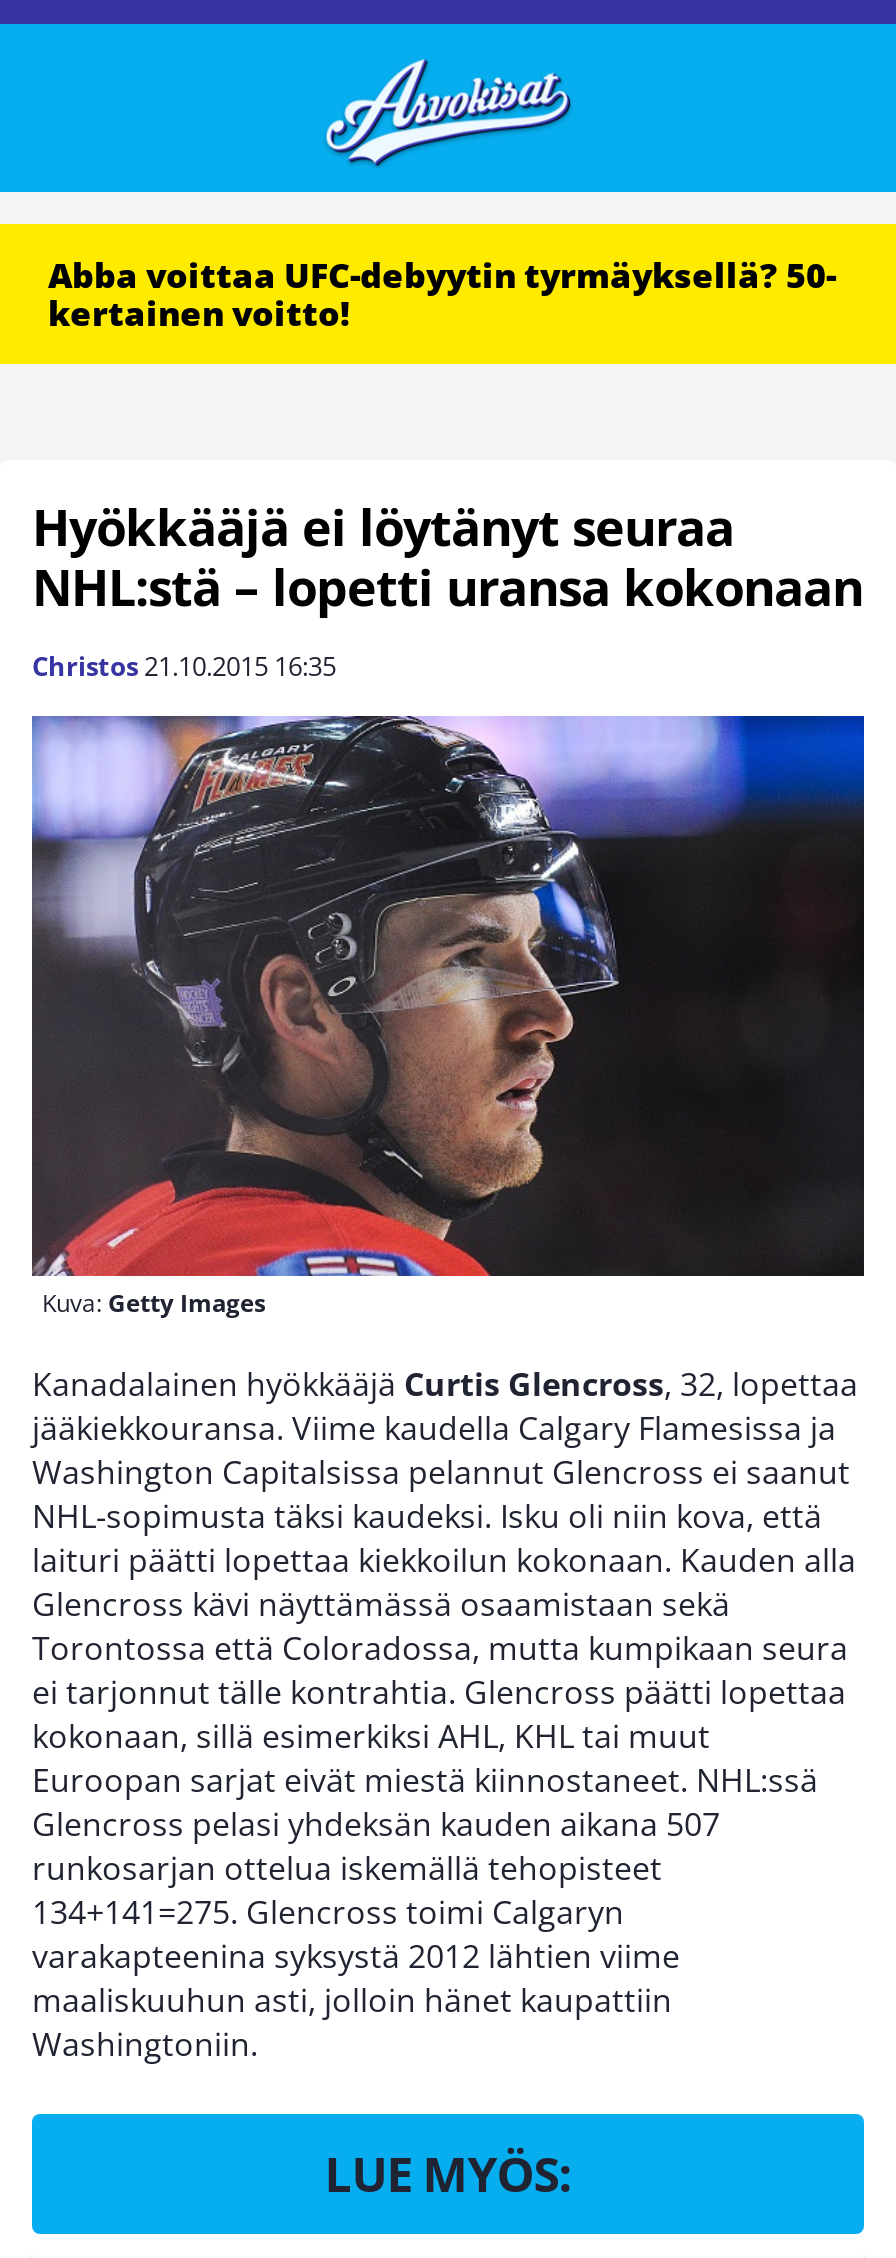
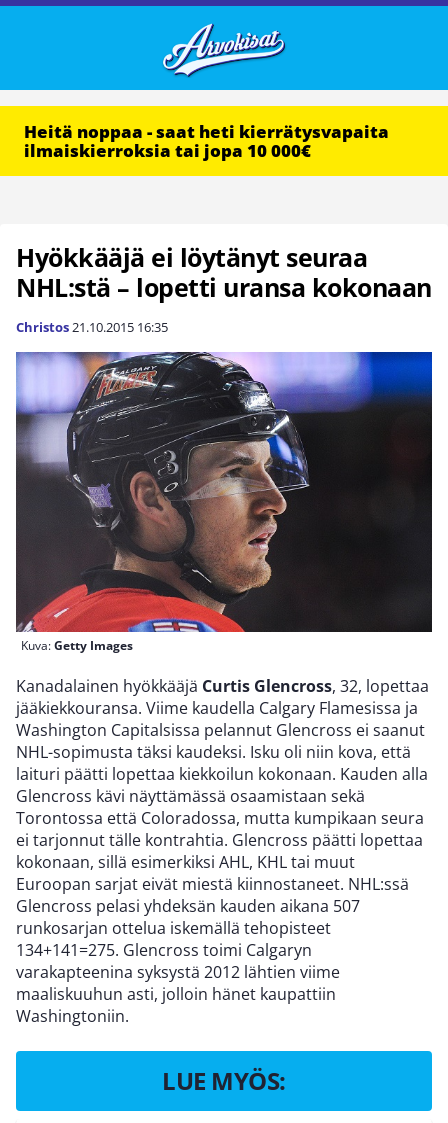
- Abba voittaa UFC-debyytin tyrmäyksellä? 50-
- kertainen voitto!
+ Heitä noppaa - saat heti kierrätysvapaita
+ ilmaiskierroksia tai jopa 10 000€
